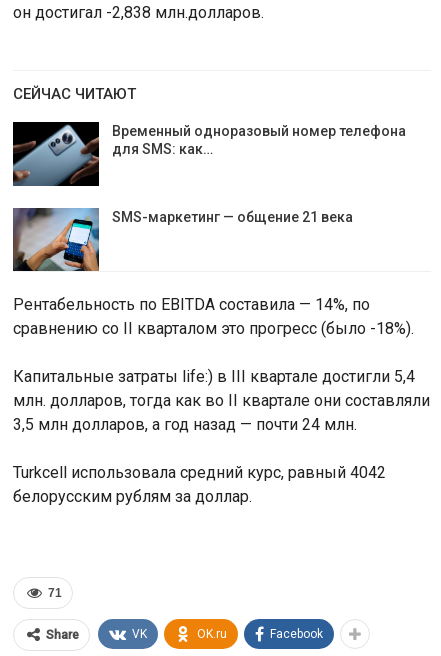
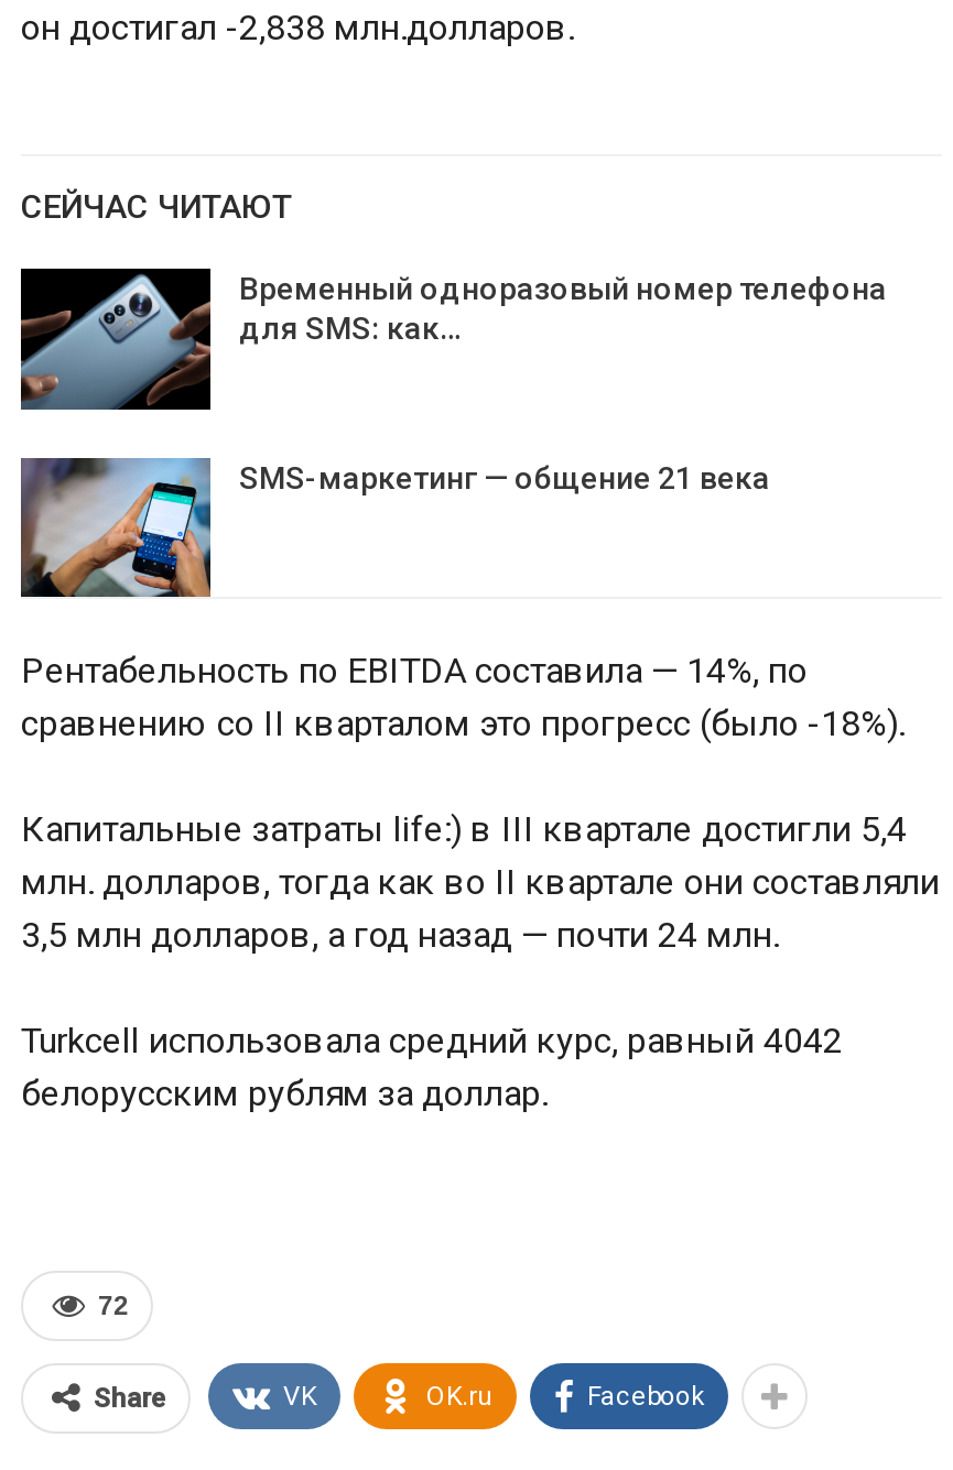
- 71
+ 72
